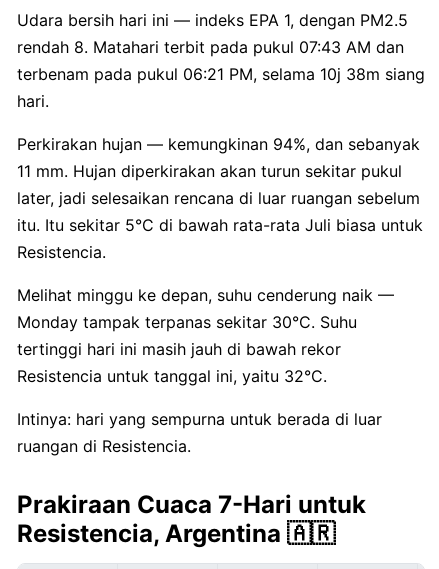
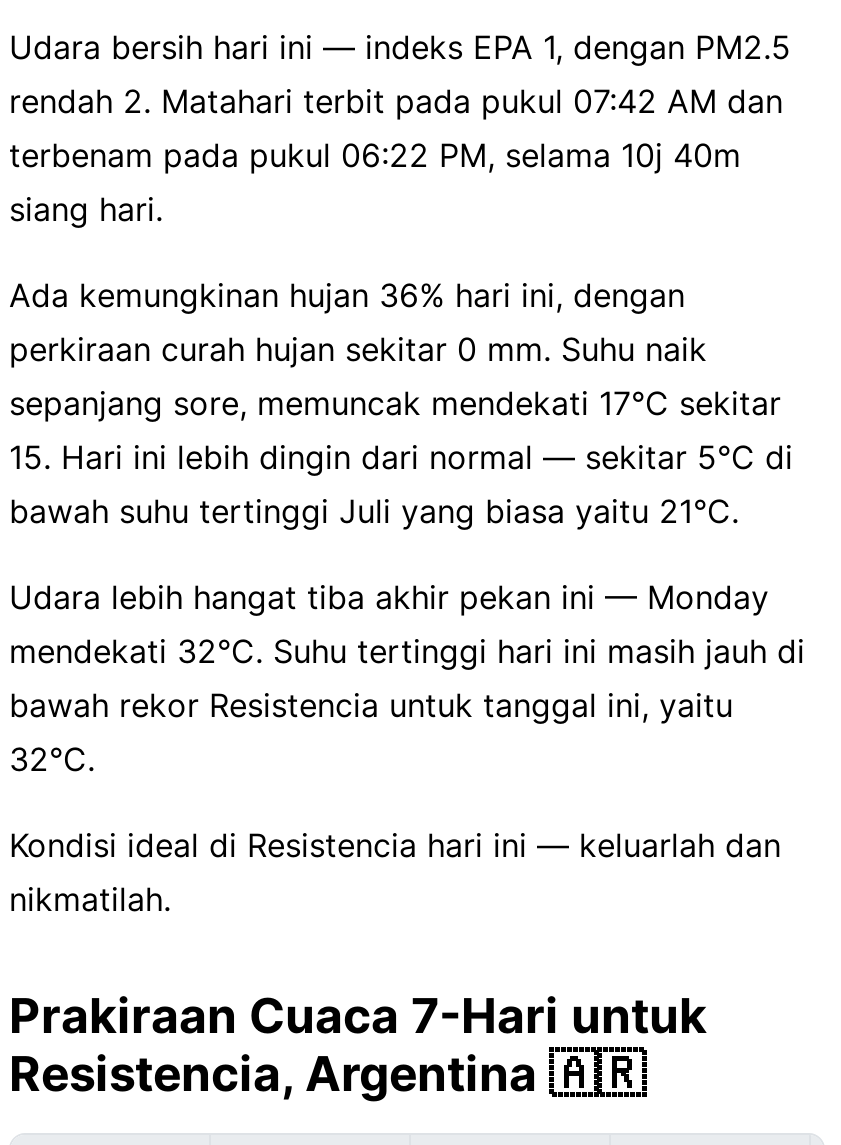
- rendah 8. Matahari terbit pada pukul 07:43 AM dan
- terbenam pada pukul 06:21 PM, selama 10j 38m siang
- hari.
+ rendah 2. Matahari terbit pada pukul 07:42 AM dan
+ terbenam pada pukul 06:22 PM, selama 10j 40m
+ siang hari.

- Perkirakan hujan — kemungkinan 94%, dan sebanyak
- 11 mm. Hujan diperkirakan akan turun sekitar pukul
- later, jadi selesaikan rencana di luar ruangan sebelum
- itu. Itu sekitar 5°C di bawah rata-rata Juli biasa untuk
- Resistencia.
+ Ada kemungkinan hujan 36% hari ini, dengan
+ perkiraan curah hujan sekitar 0 mm. Suhu naik
+ sepanjang sore, memuncak mendekati 17°C sekitar
+ 15. Hari ini lebih dingin dari normal — sekitar 5°C di
+ bawah suhu tertinggi Juli yang biasa yaitu 21°C.

- Melihat minggu ke depan, suhu cenderung naik —
- Monday tampak terpanas sekitar 30°C. Suhu
- tertinggi hari ini masih jauh di bawah rekor
- Resistencia untuk tanggal ini, yaitu 32°C.
+ Udara lebih hangat tiba akhir pekan ini — Monday
+ mendekati 32°C. Suhu tertinggi hari ini masih jauh di
+ bawah rekor Resistencia untuk tanggal ini, yaitu
+ 32°C.

- Intinya: hari yang sempurna untuk berada di luar
- ruangan di Resistencia.
+ Kondisi ideal di Resistencia hari ini — keluarlah dan
+ nikmatilah.
